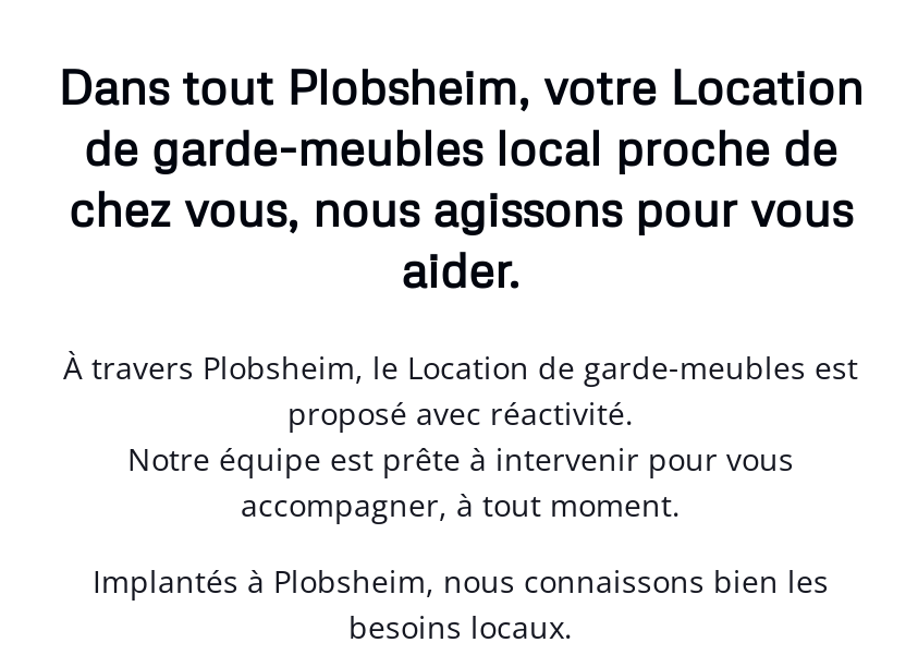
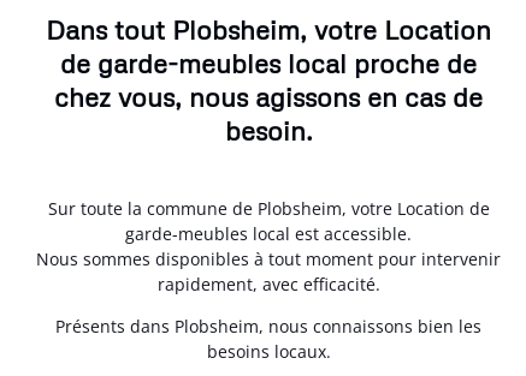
- chez vous, nous agissons pour vous
- aider.
+ chez vous, nous agissons en cas de
+ besoin.

- À travers Plobsheim, le Location de garde-meubles est
- proposé avec réactivité.
- Notre équipe est prête à intervenir pour vous
- accompagner, à tout moment.
+ Sur toute la commune de Plobsheim, votre Location de
+ garde-meubles local est accessible.
+ Nous sommes disponibles à tout moment pour intervenir
+ rapidement, avec efficacité.

- Implantés à Plobsheim, nous connaissons bien les
+ Présents dans Plobsheim, nous connaissons bien les
